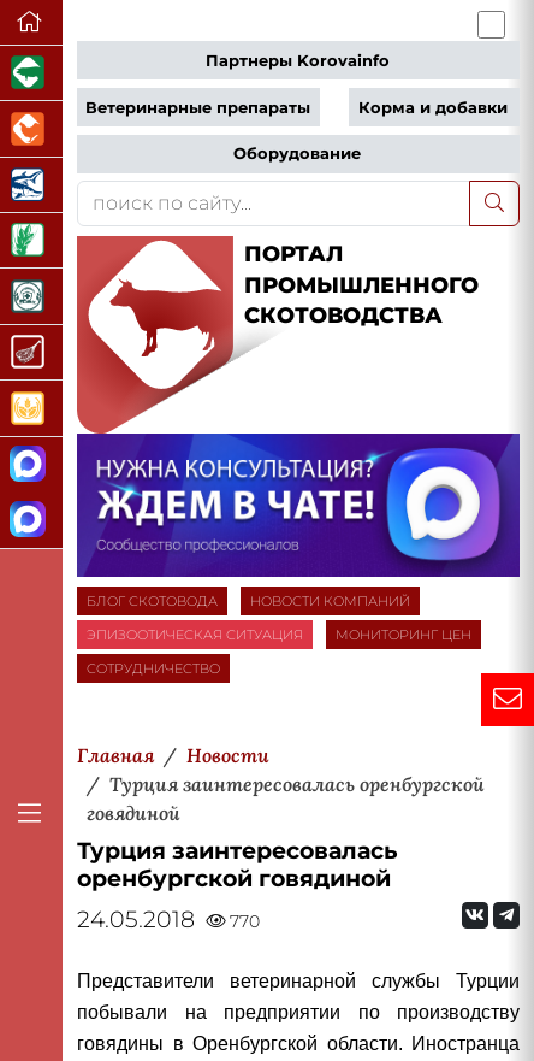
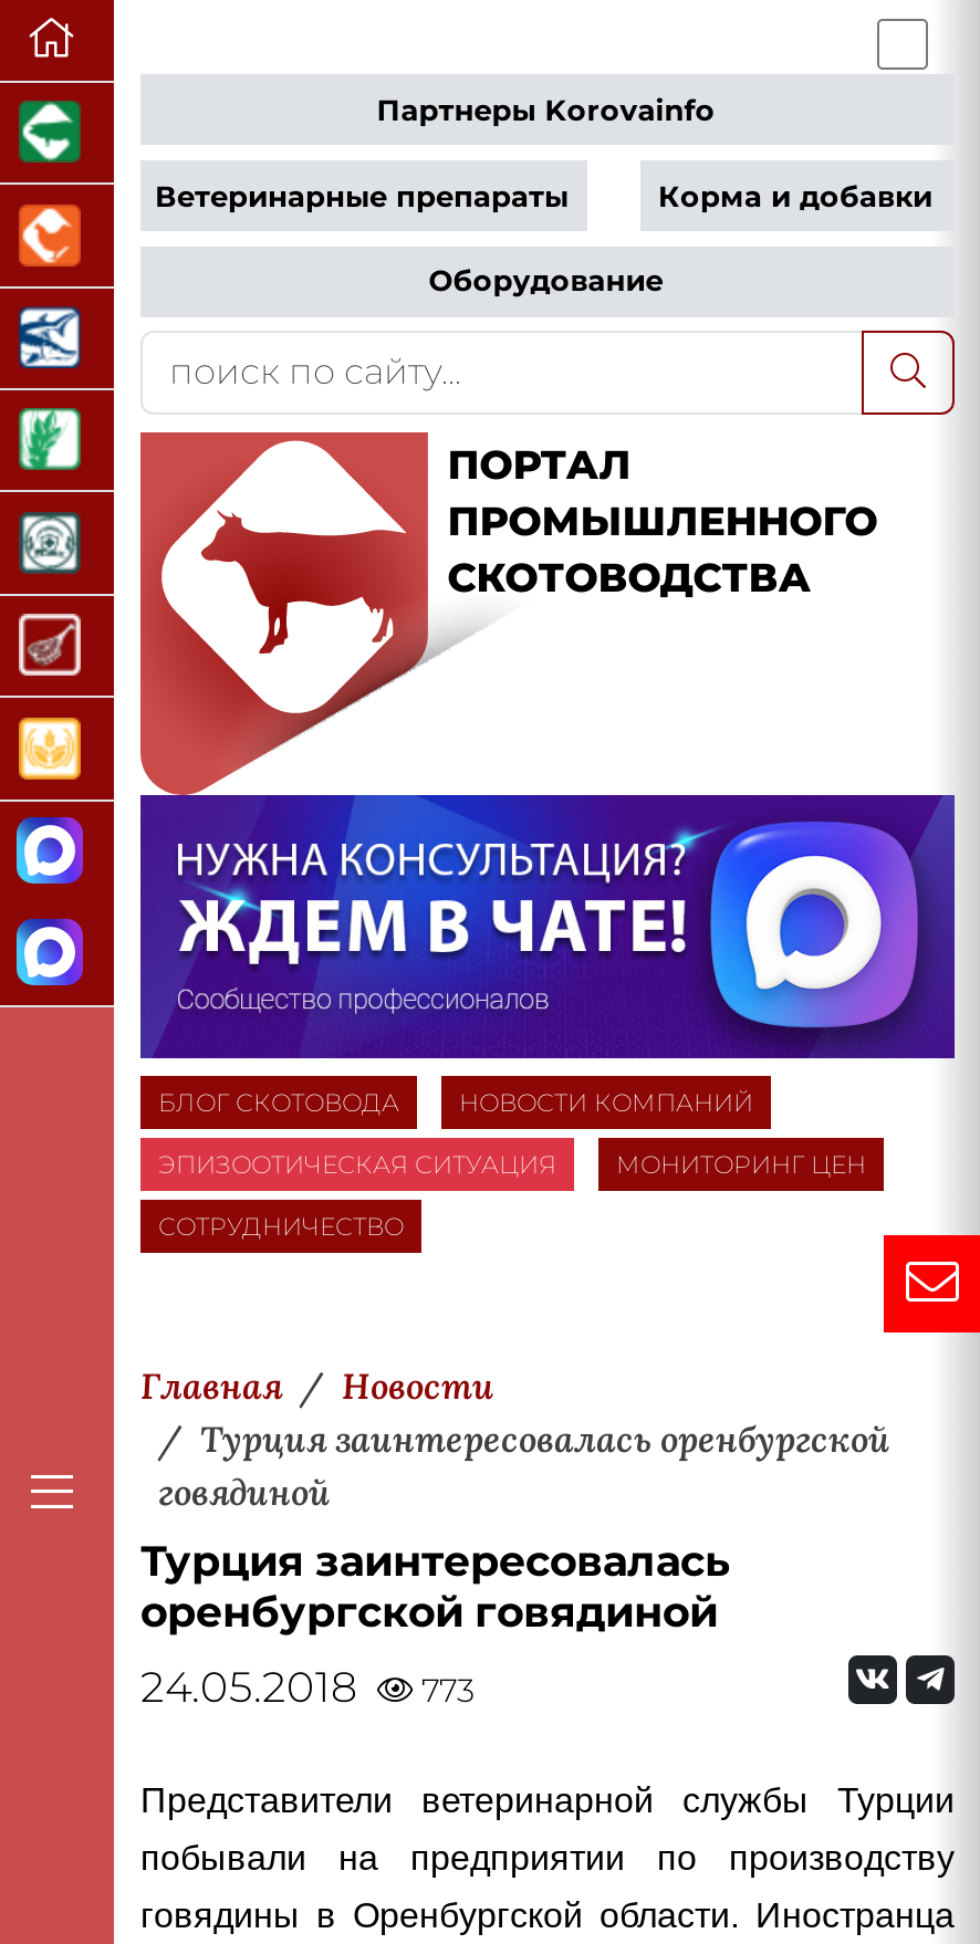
- 24.05.2018 770
+ 24.05.2018 773
